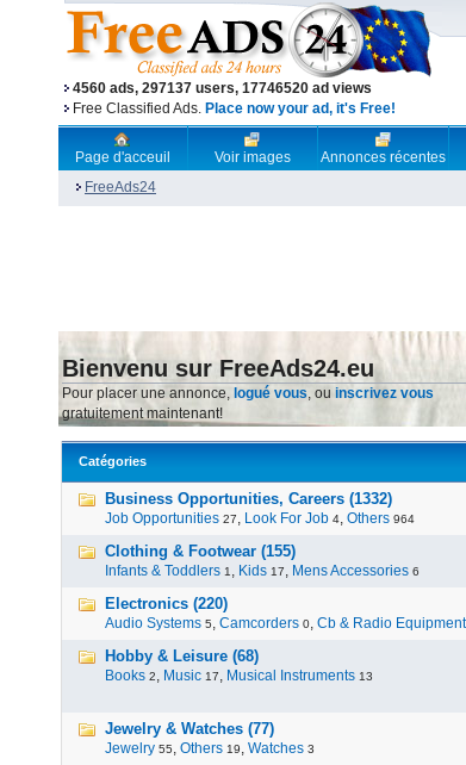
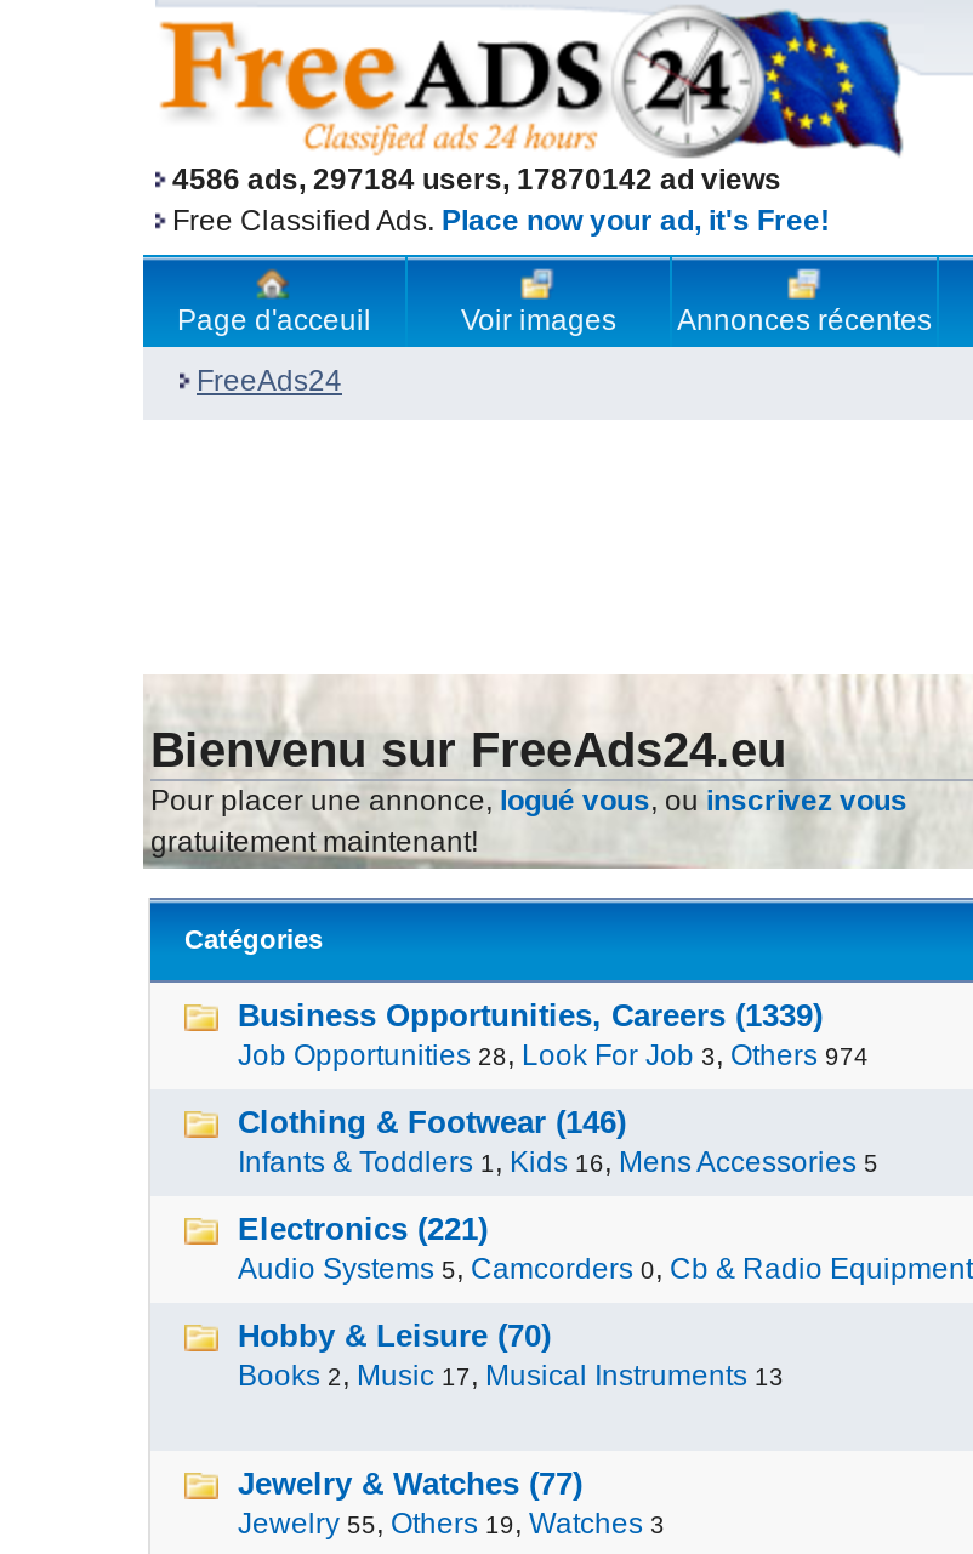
- 4560 ads, 297137 users, 17746520 ad views
+ 4586 ads, 297184 users, 17870142 ad views

- Business Opportunities, Careers (1332)
+ Business Opportunities, Careers (1339)

- Job Opportunities 27, Look For Job 4, Others 964
+ Job Opportunities 28, Look For Job 3, Others 974

- Clothing & Footwear (155)
+ Clothing & Footwear (146)

- Infants & Toddlers 1, Kids 17, Mens Accessories 6
+ Infants & Toddlers 1, Kids 16, Mens Accessories 5

- Electronics (220)
+ Electronics (221)

- Hobby & Leisure (68)
+ Hobby & Leisure (70)
